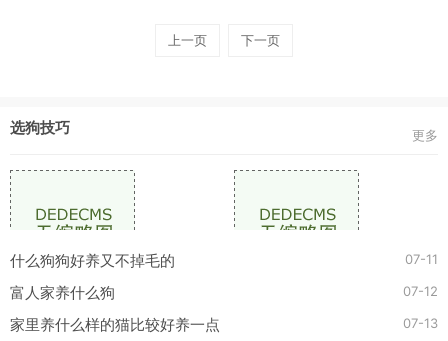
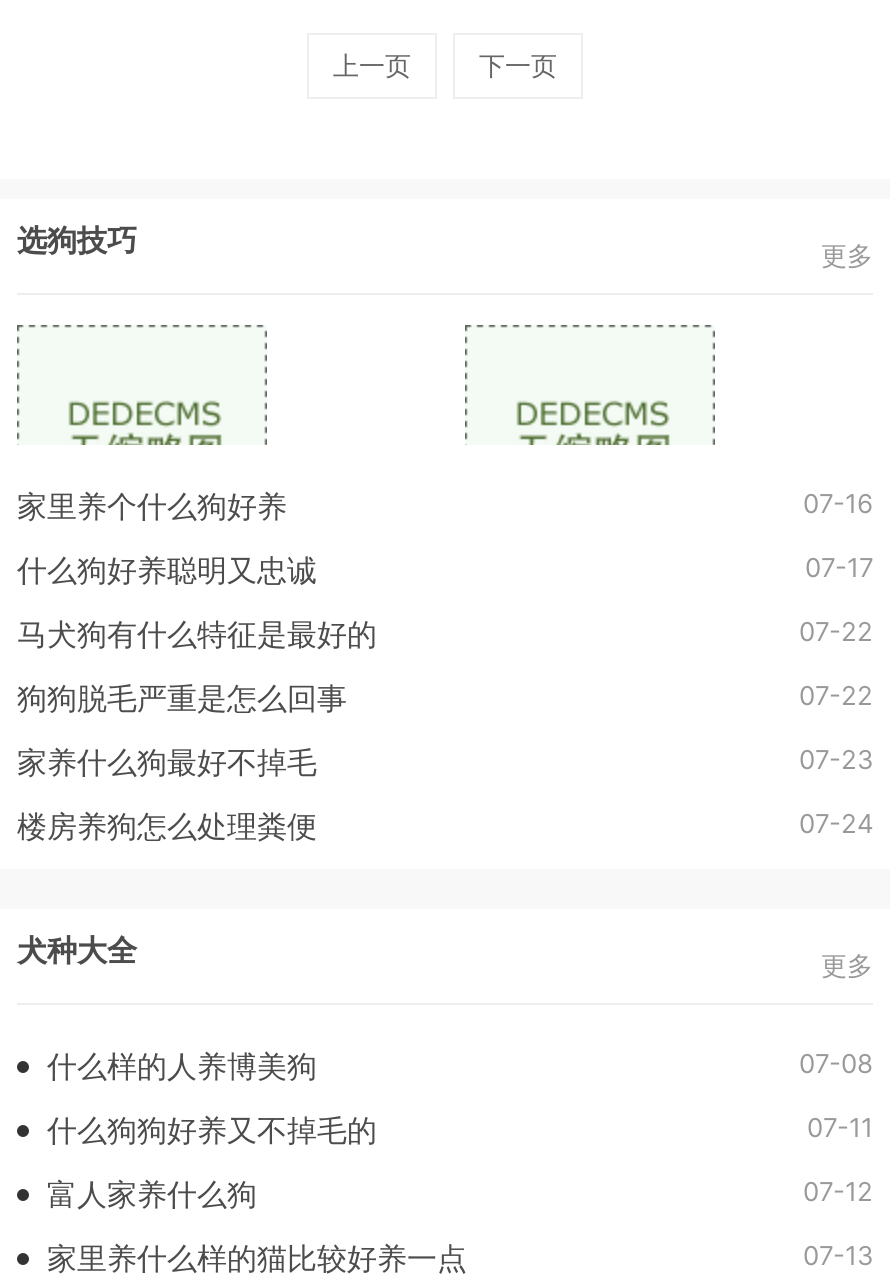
+ 家里养个什么狗好养
+ 07-16
+ 什么狗好养聪明又忠诚
+ 07-17
+ 马犬狗有什么特征是最好的
+ 07-22
+ 狗狗脱毛严重是怎么回事
+ 07-22
+ 家养什么狗最好不掉毛
+ 07-23
+ 楼房养狗怎么处理粪便
+ 07-24
+ 犬种大全
+ 更多
+ 什么样的人养博美狗
+ 07-08
